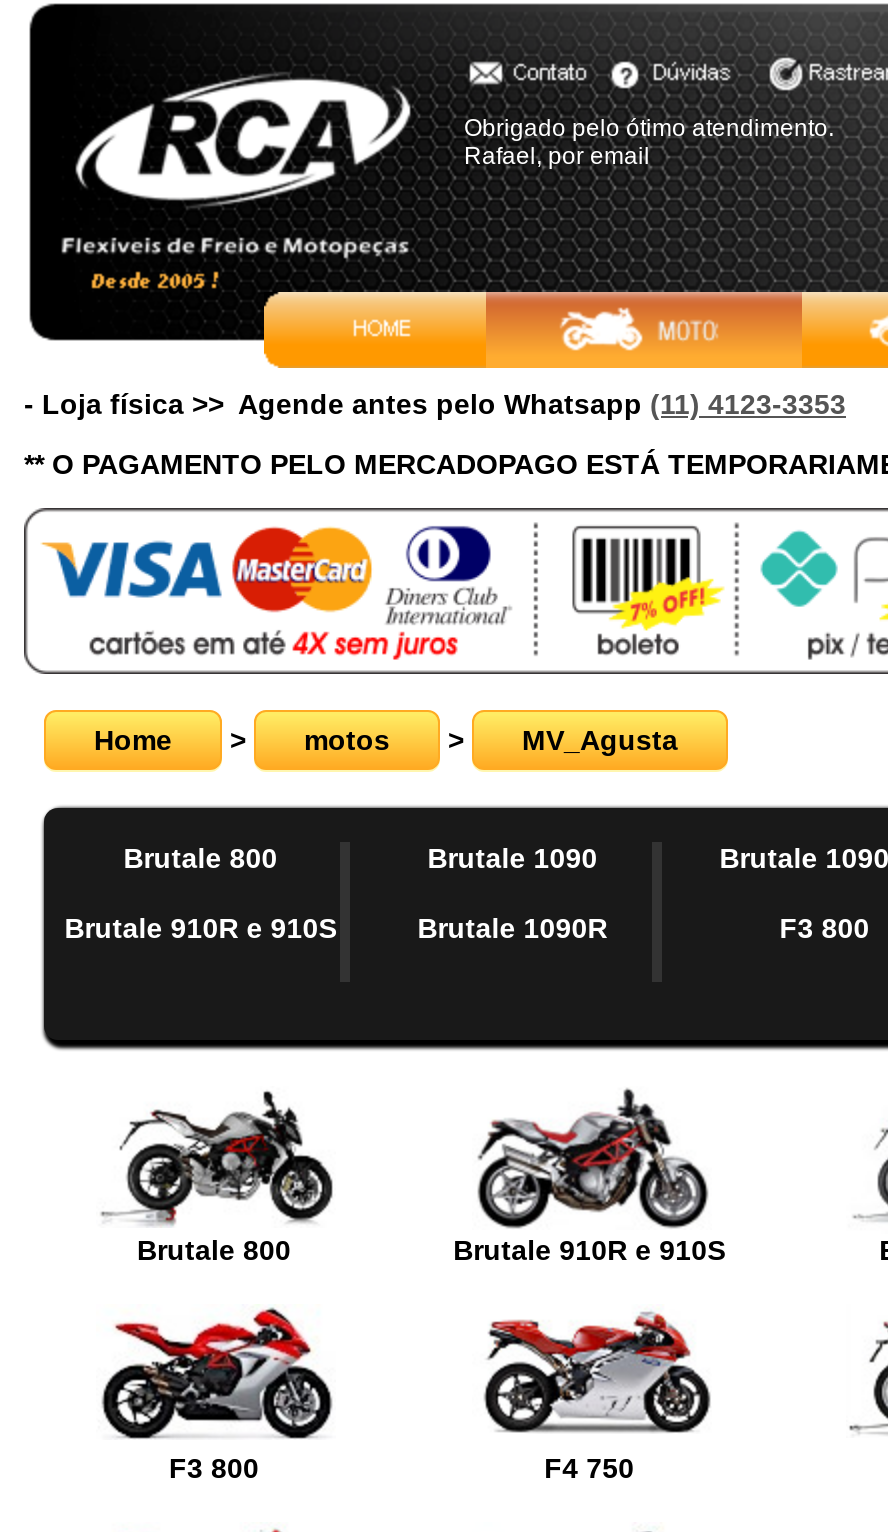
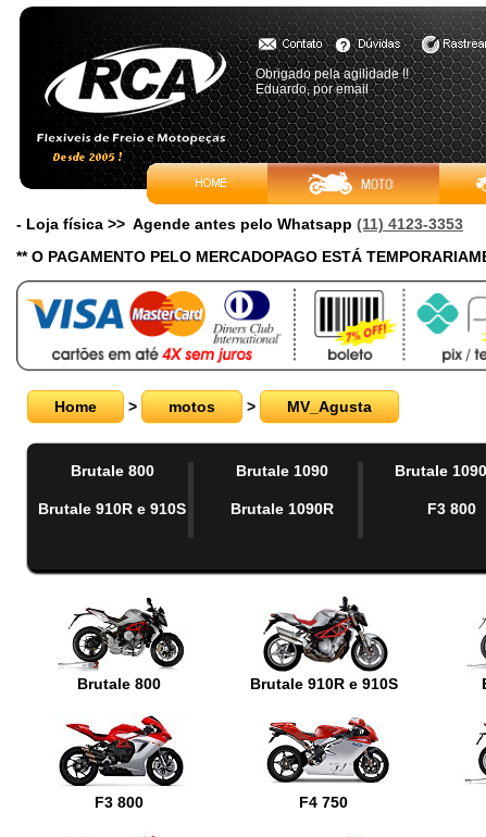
- Obrigado pelo ótimo atendimento.
+ Obrigado pela agilidade !!

- Rafael, por email
+ Eduardo, por email
